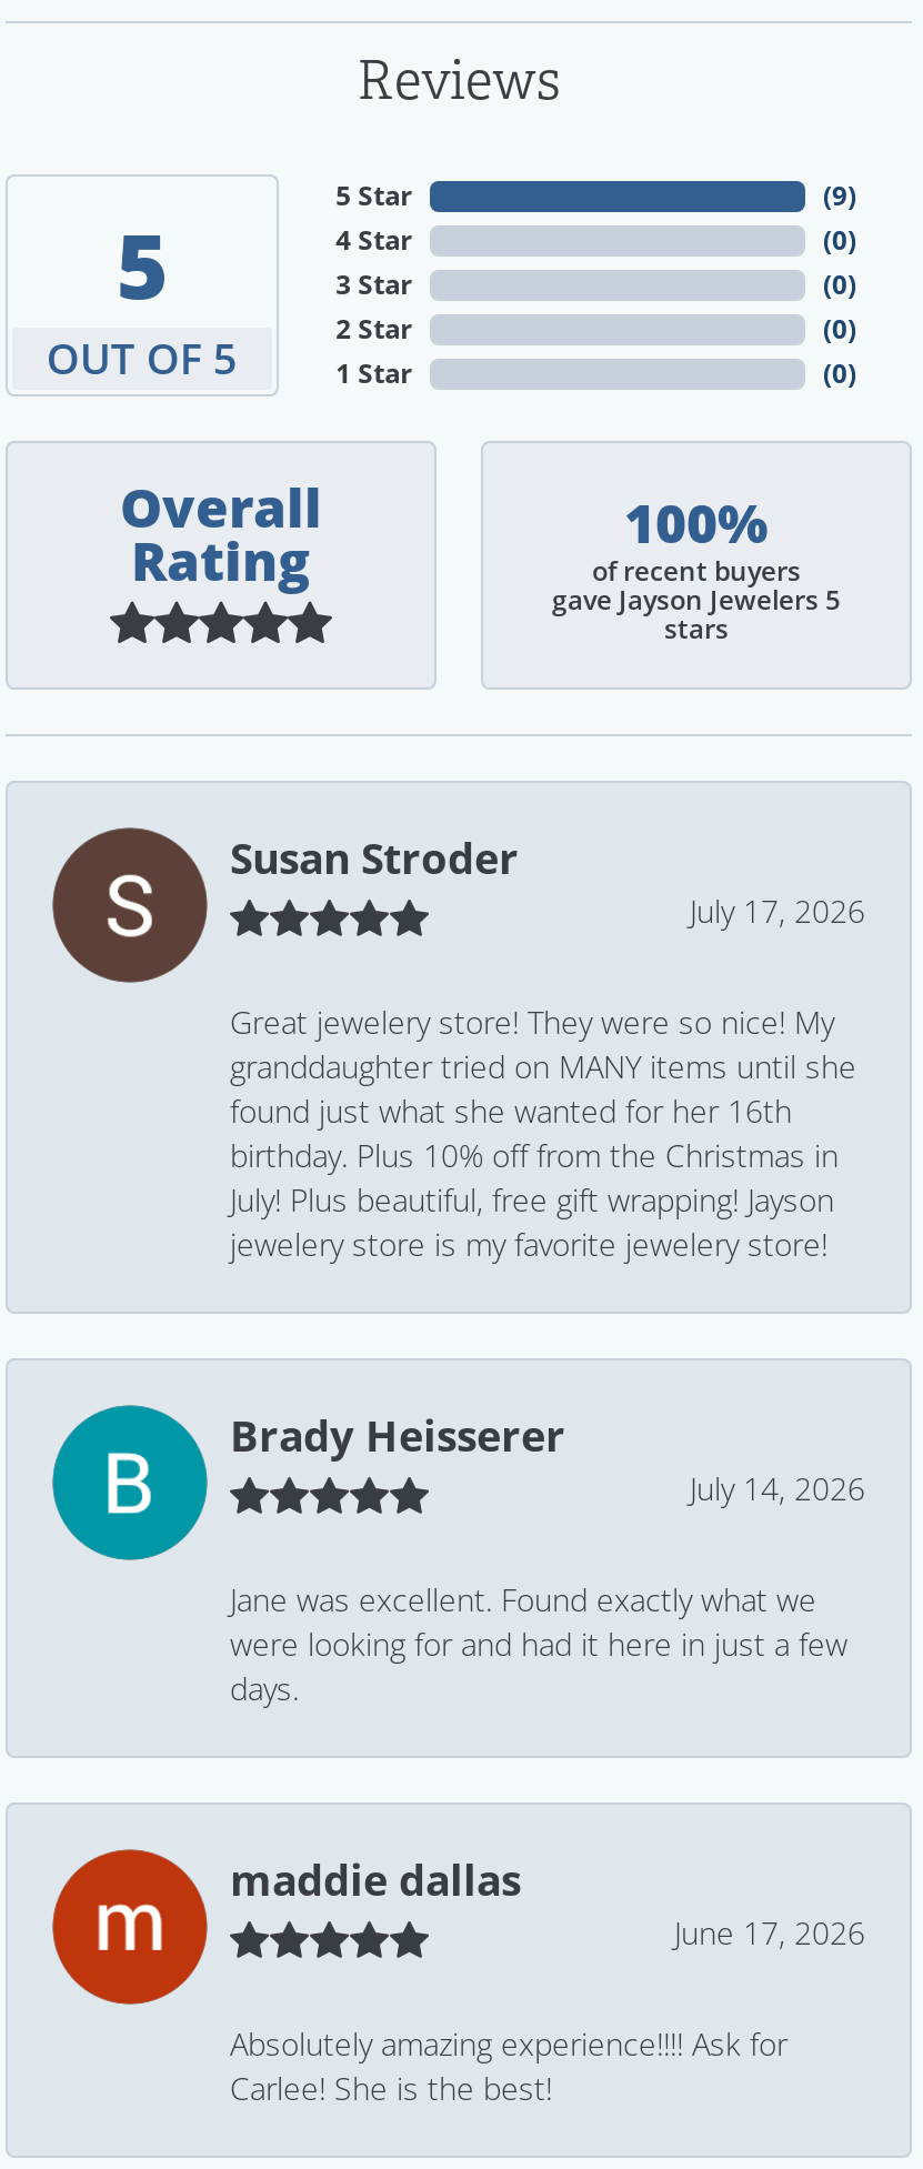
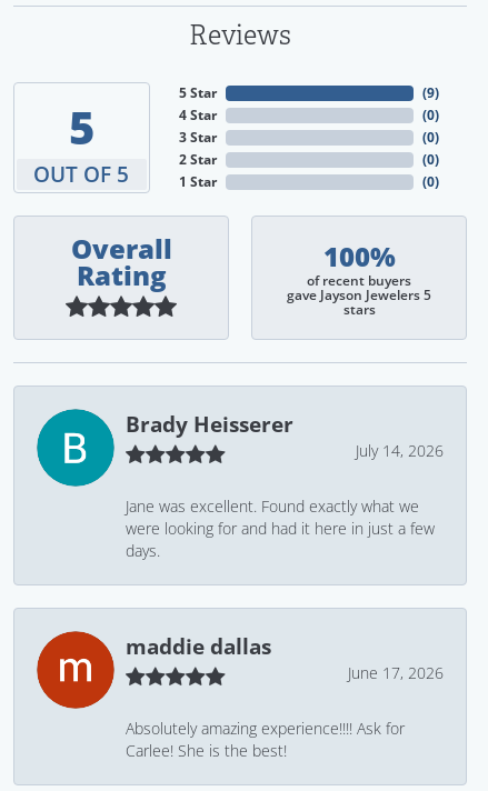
- [image]
- Susan Stroder
- July 17, 2026
- Great jewelery store! They were so nice! My
- granddaughter tried on MANY items until she
- found just what she wanted for her 16th
- birthday. Plus 10% off from the Christmas in
- July! Plus beautiful, free gift wrapping! Jayson
- jewelery store is my favorite jewelery store!
